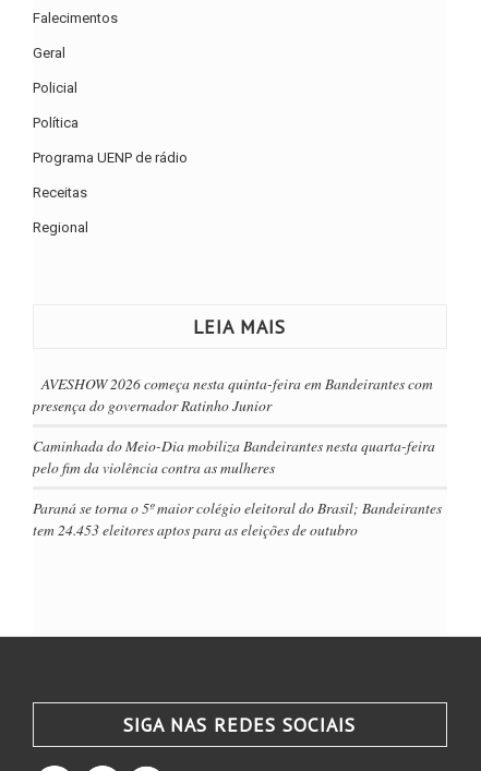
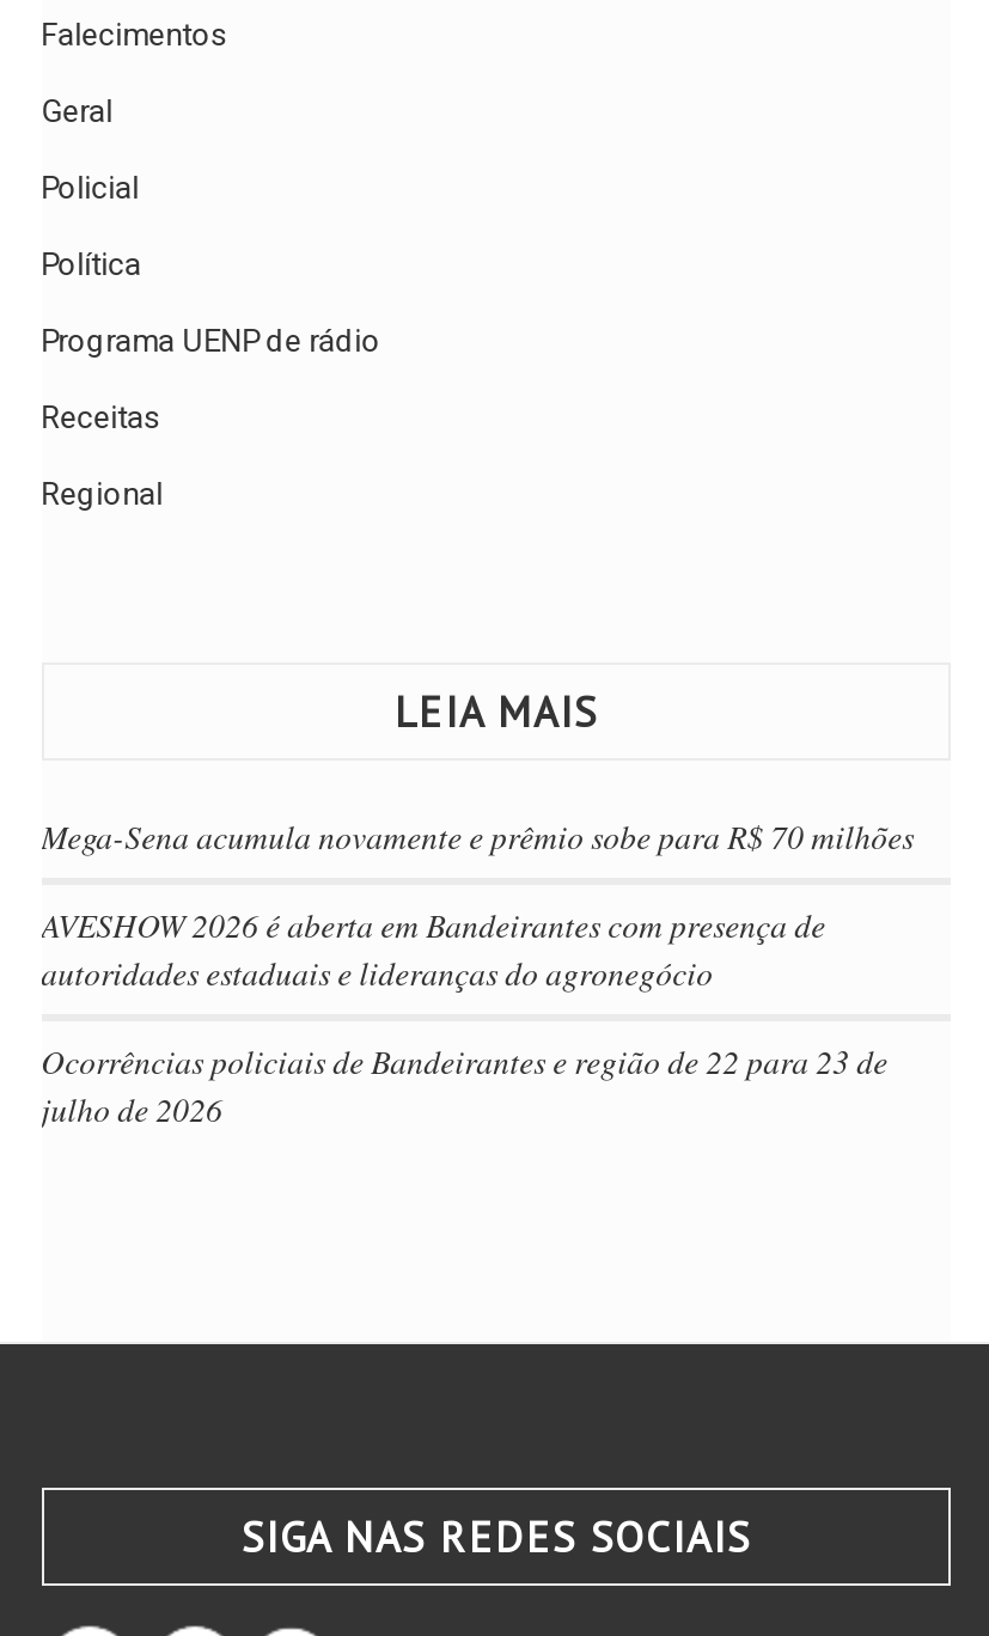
- AVESHOW 2026 começa nesta quinta-feira em Bandeirantes com
- presença do governador Ratinho Junior
+ Mega-Sena acumula novamente e prêmio sobe para R$ 70 milhões

- Caminhada do Meio-Dia mobiliza Bandeirantes nesta quarta-feira
- pelo fim da violência contra as mulheres
+ AVESHOW 2026 é aberta em Bandeirantes com presença de
+ autoridades estaduais e lideranças do agronegócio

- Paraná se torna o 5º maior colégio eleitoral do Brasil; Bandeirantes
- tem 24.453 eleitores aptos para as eleições de outubro
+ Ocorrências policiais de Bandeirantes e região de 22 para 23 de
+ julho de 2026
